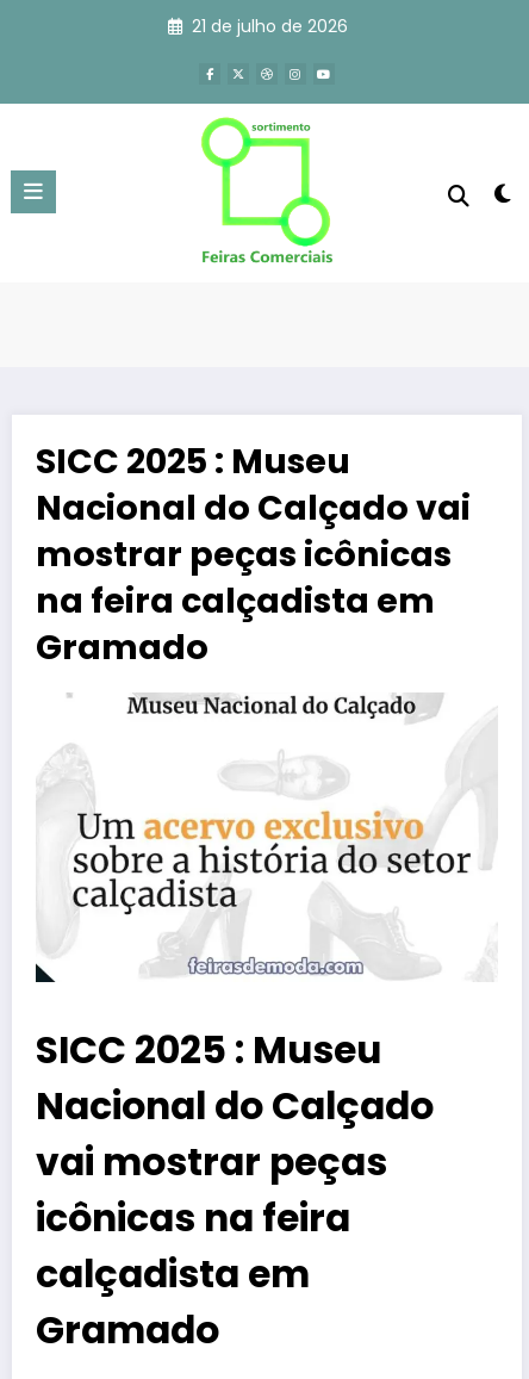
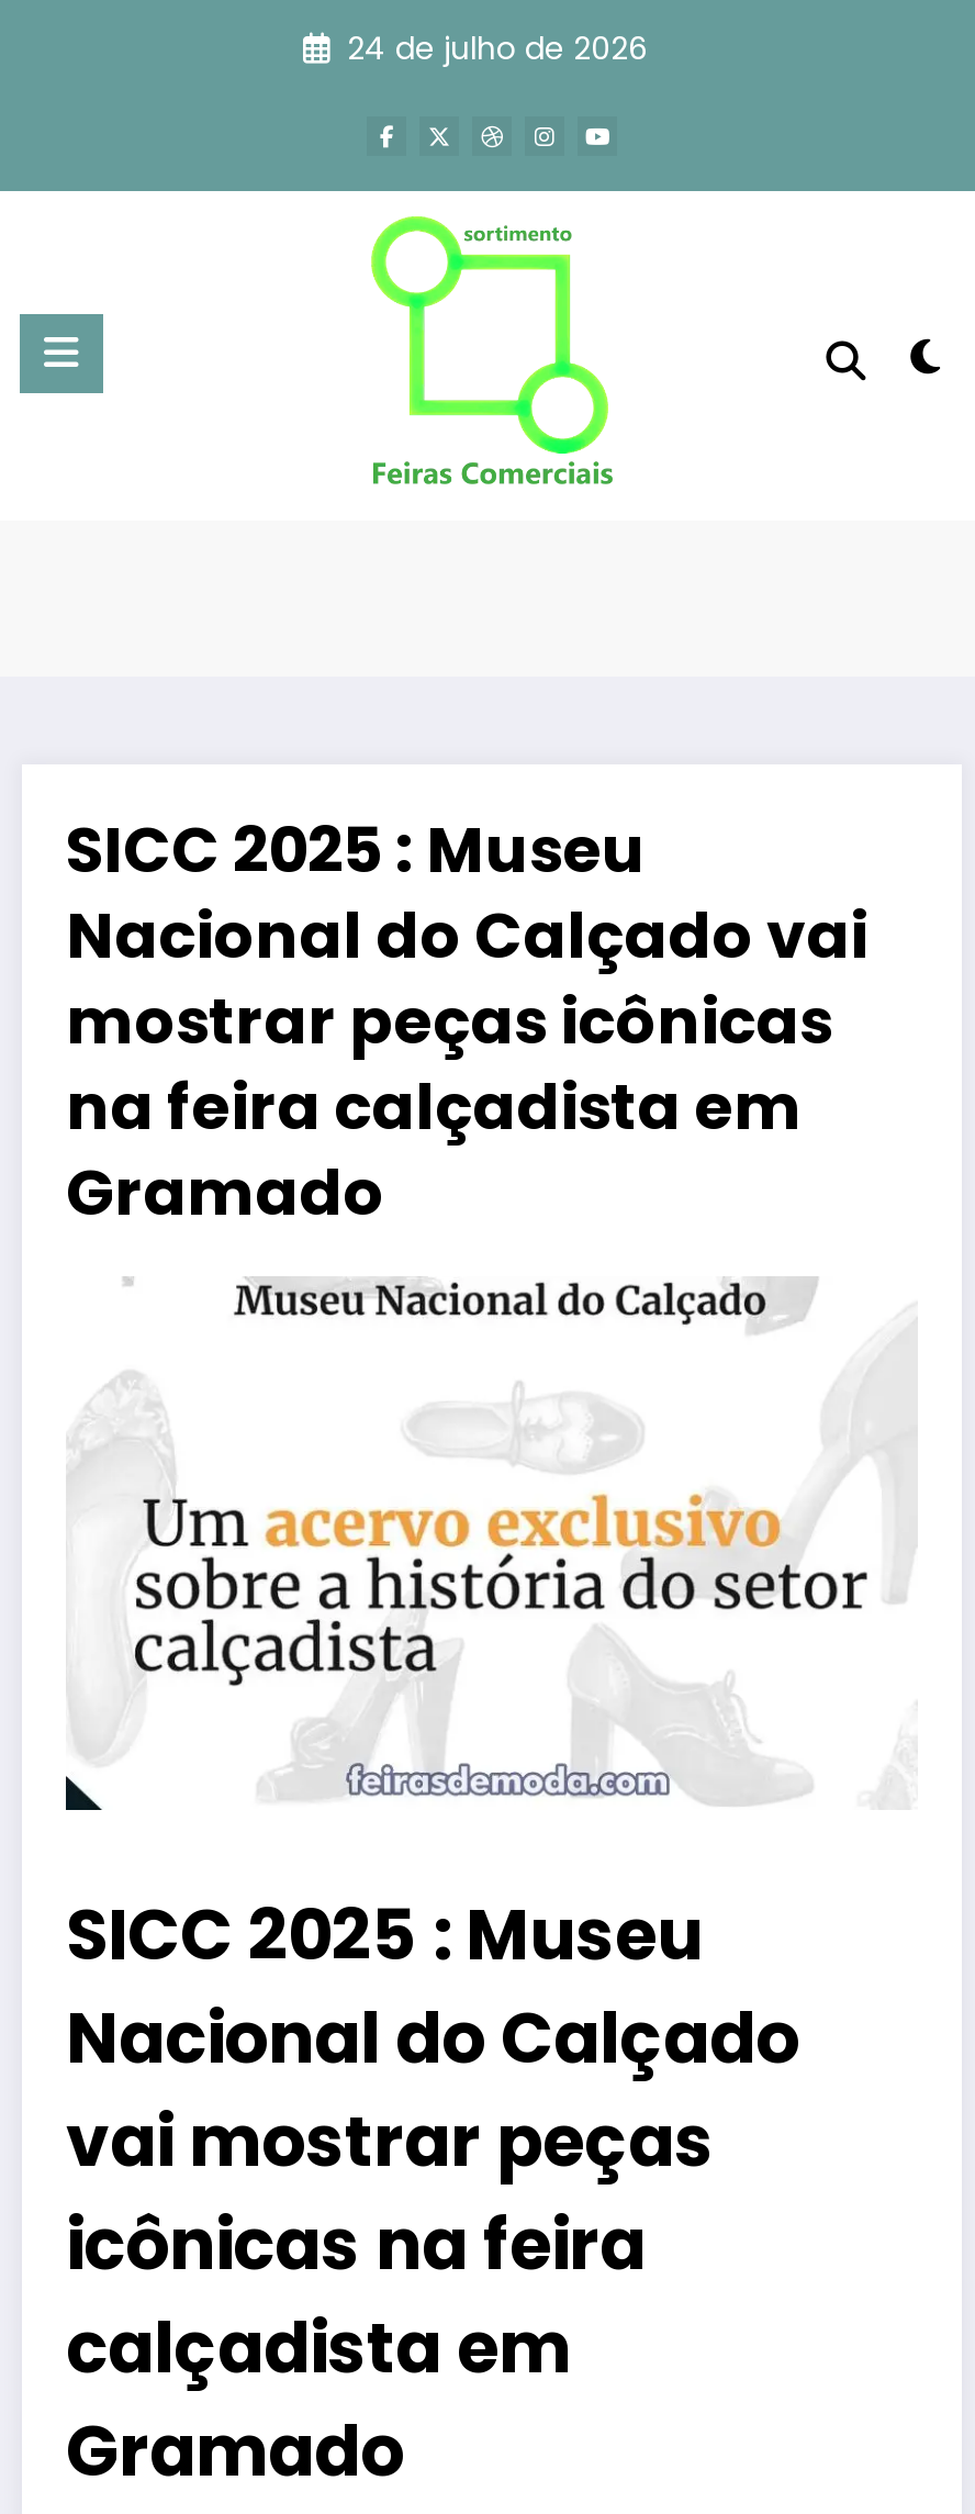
- 21 de julho de 2026
+ 24 de julho de 2026
